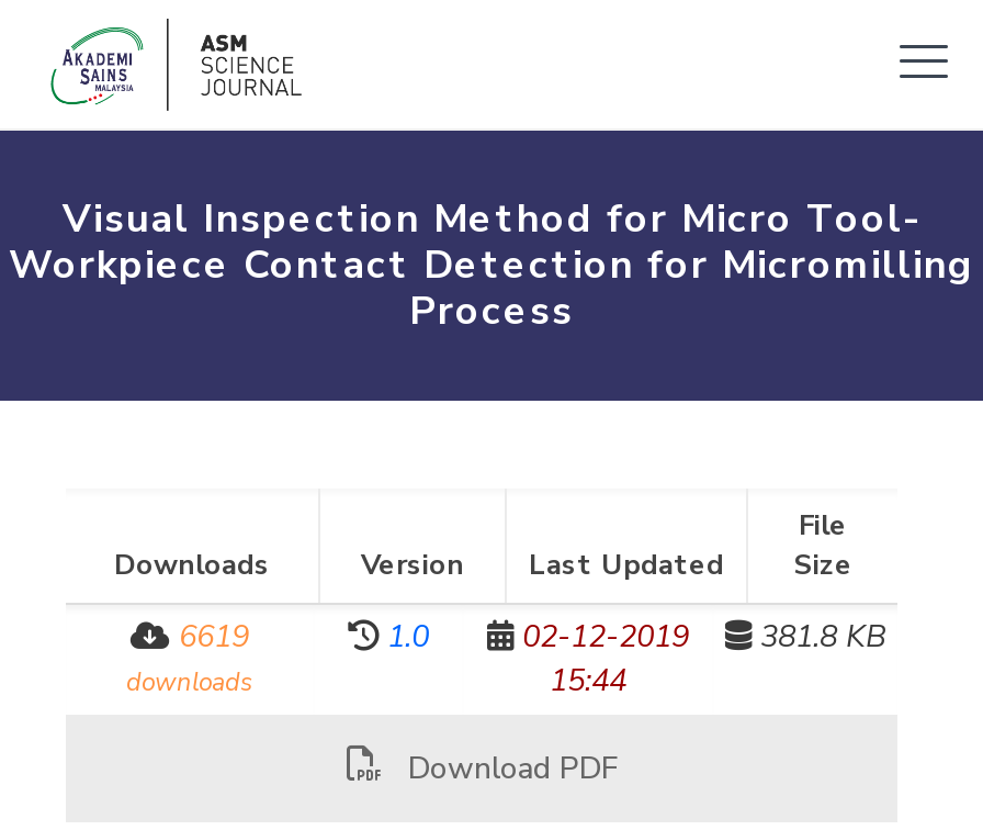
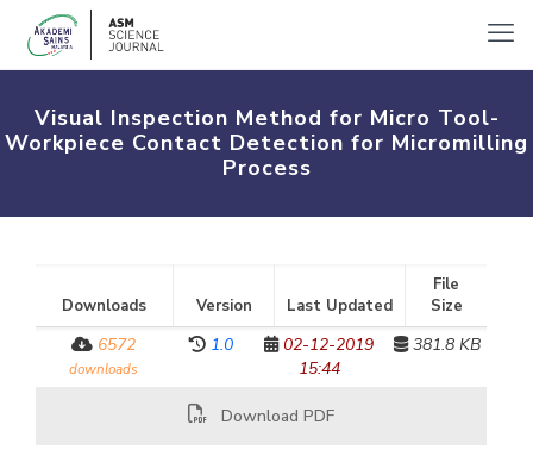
- 6619
+ 6572
